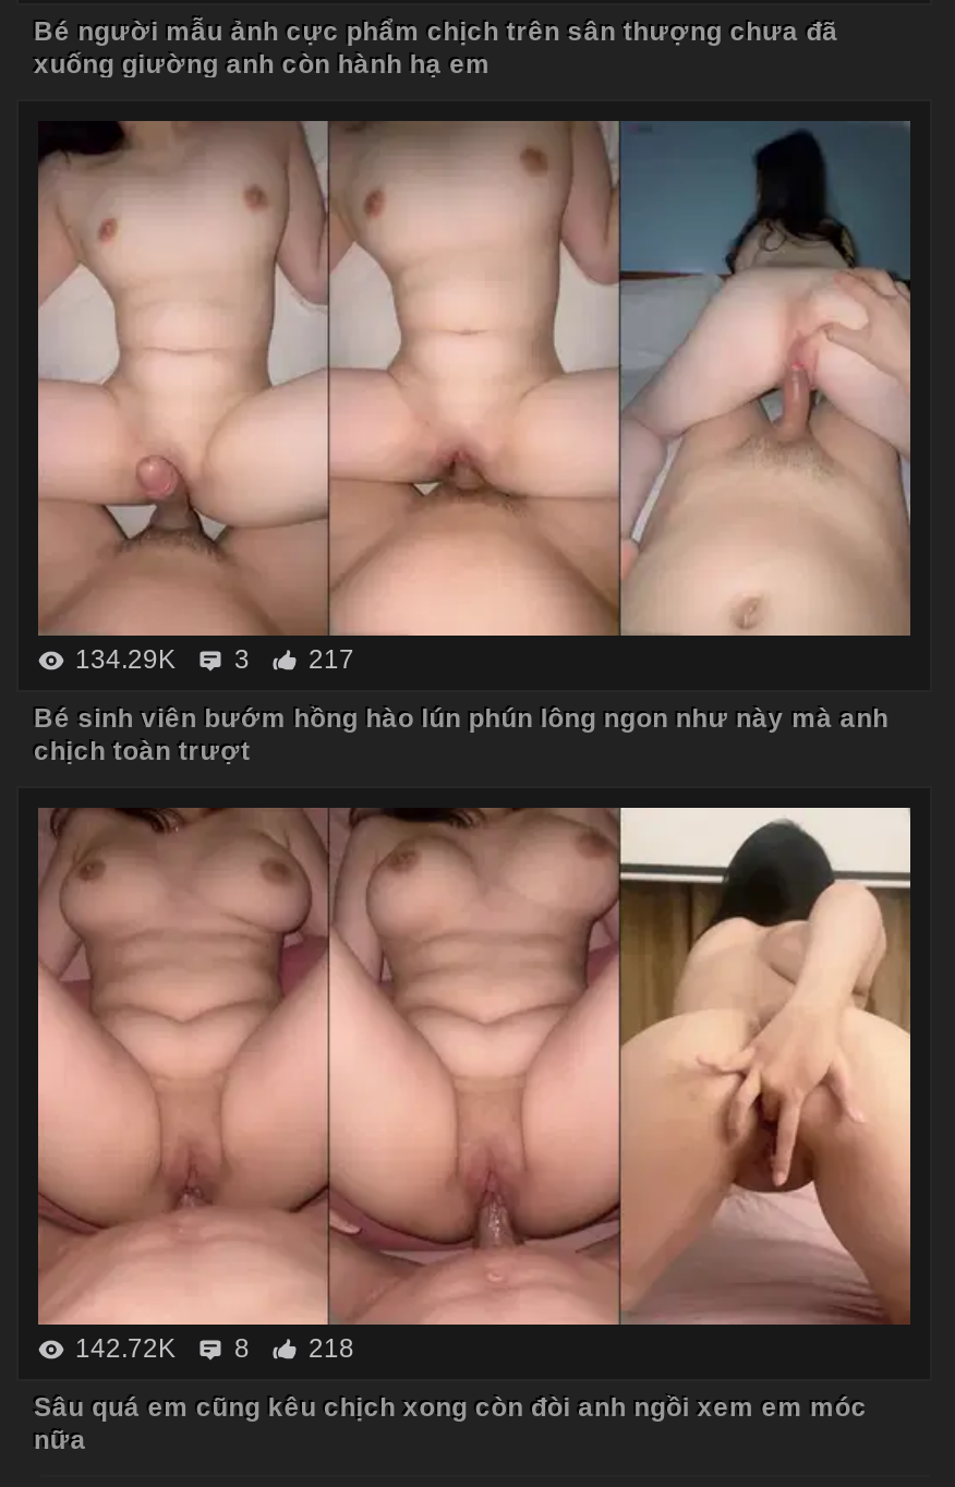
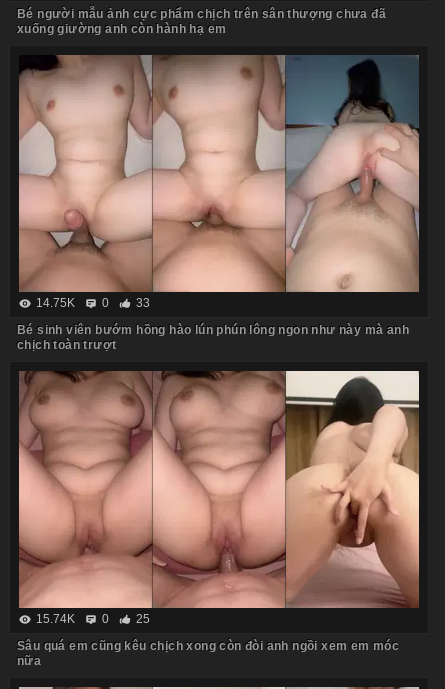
- 134.29K
- 3
- 217
+ 14.75K
+ 0
+ 33

- 142.72K
- 8
- 218
+ 15.74K
+ 0
+ 25
